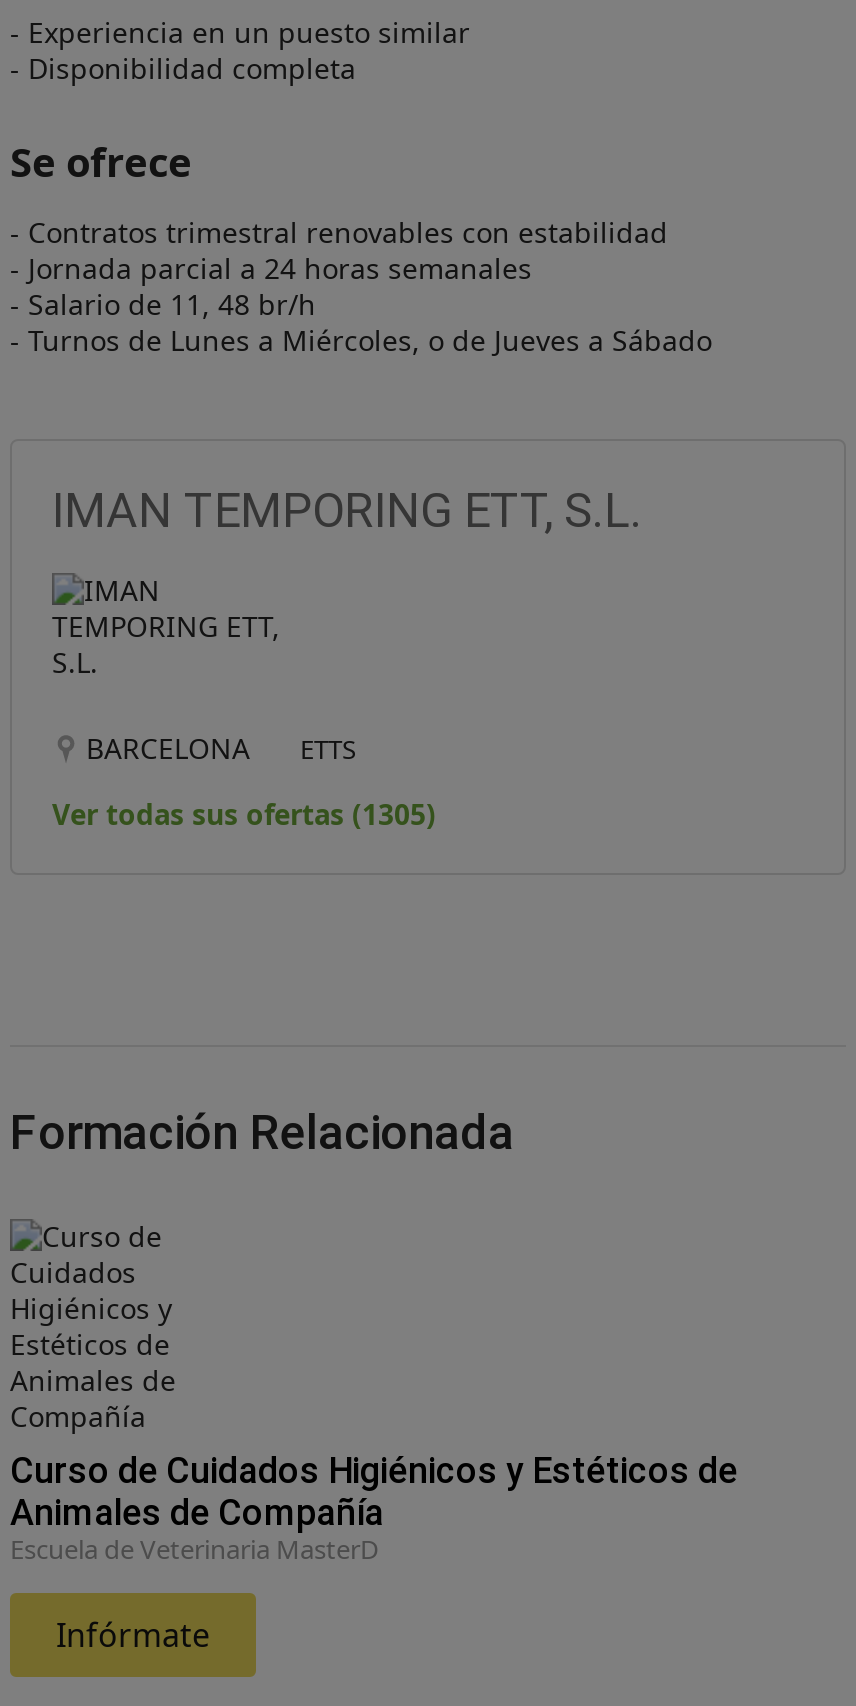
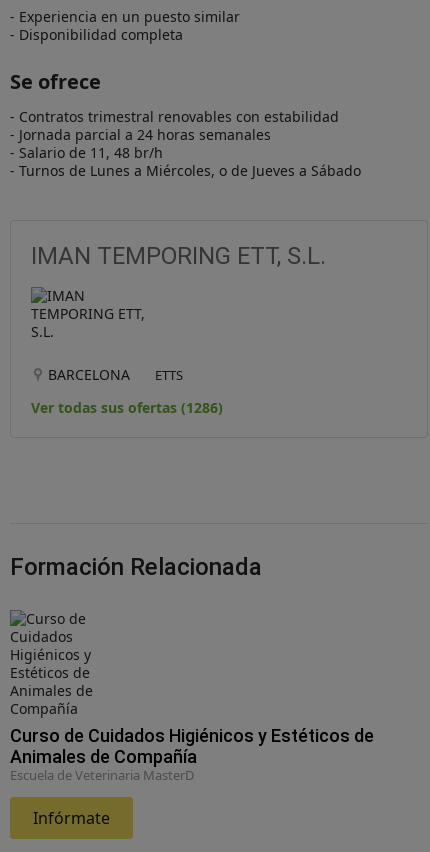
- Ver todas sus ofertas (1305)
+ Ver todas sus ofertas (1286)
